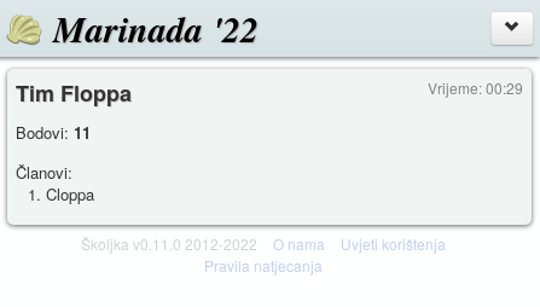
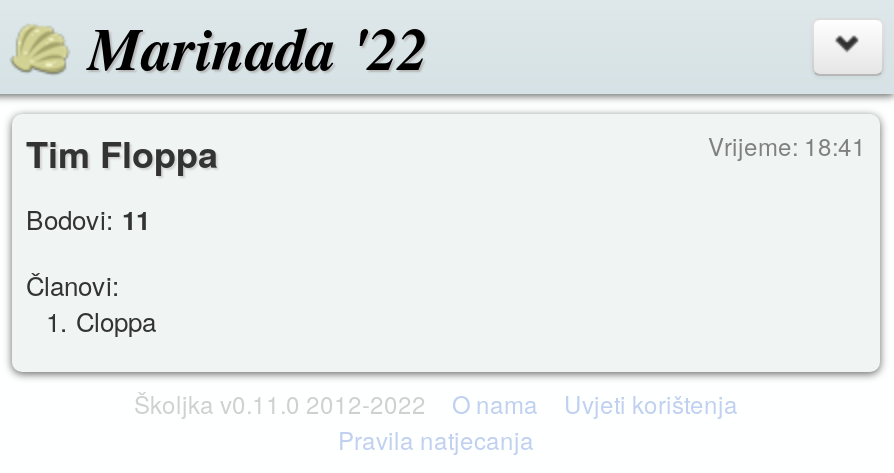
- Vrijeme: 00:29
+ Vrijeme: 18:41
